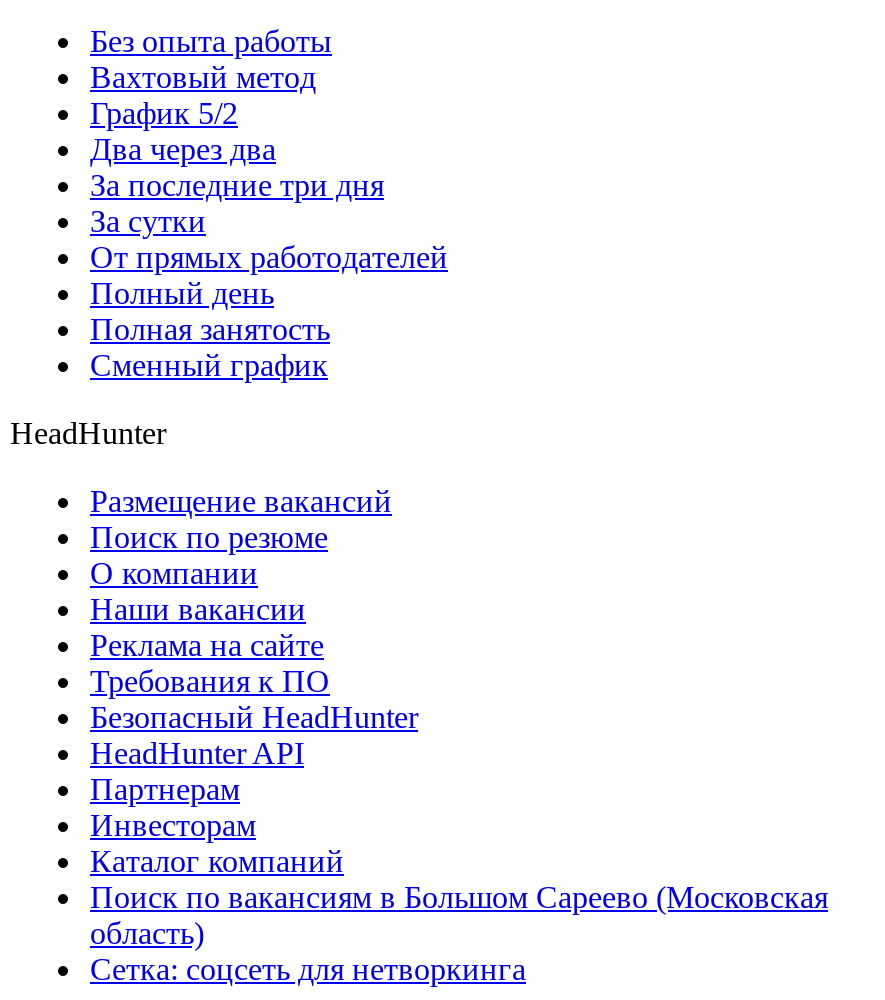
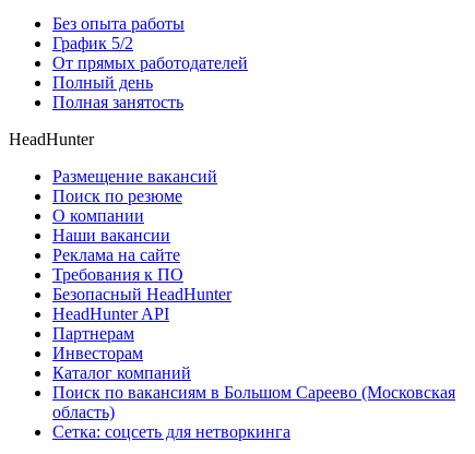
- Вахтовый метод

- Два через два
- За последние три дня
- За сутки

- Сменный график
